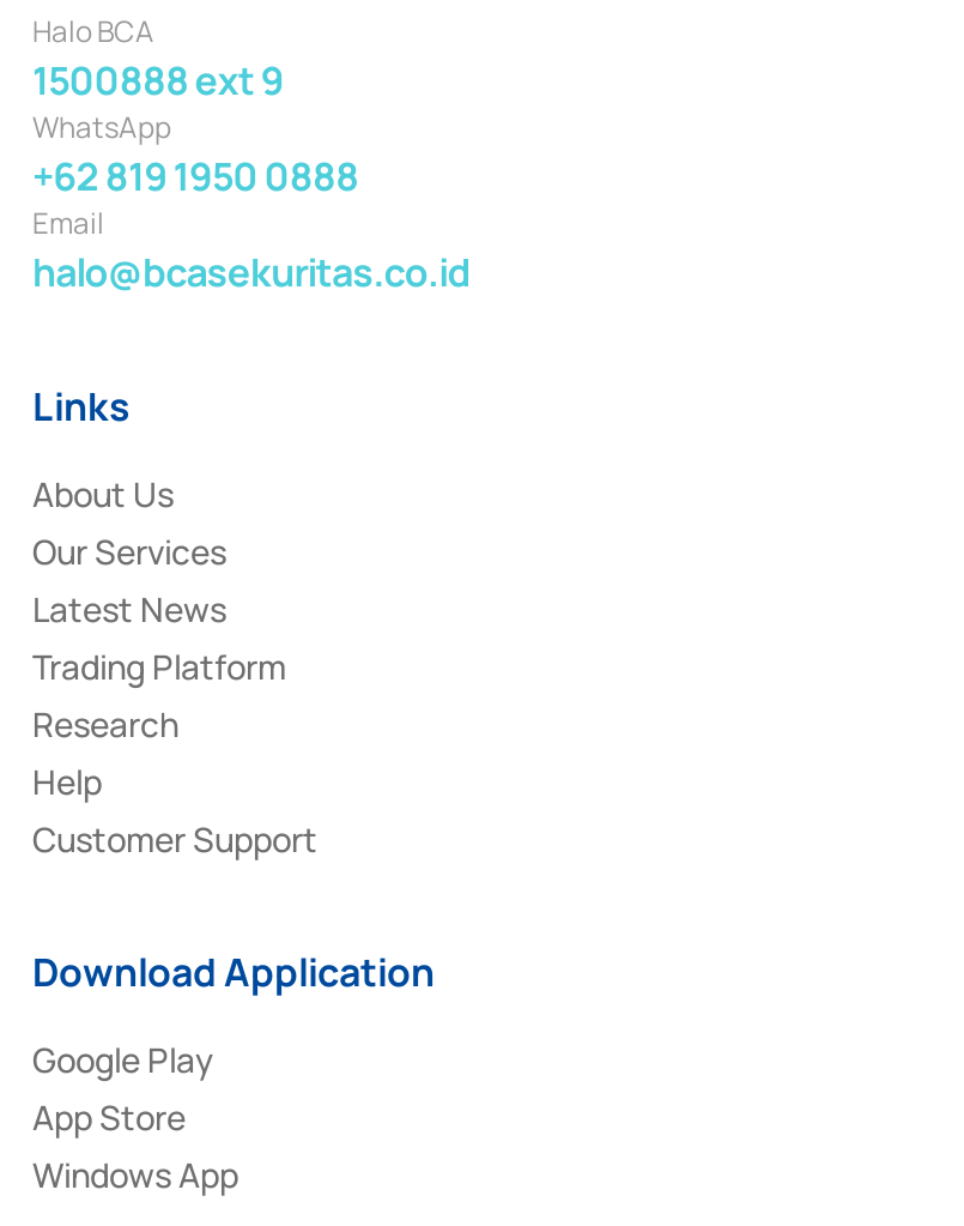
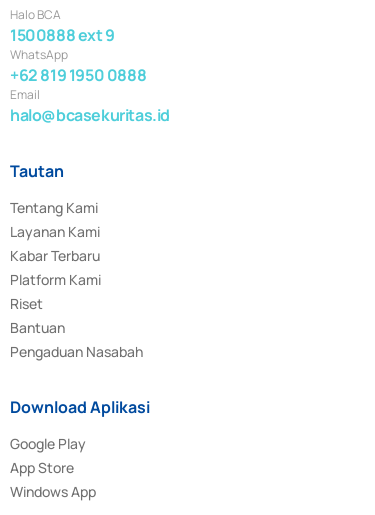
- halo@bcasekuritas.co.id
+ halo@bcasekuritas.id

- Links
+ Tautan

- About Us
- Our Services
- Latest News
- Trading Platform
- Research
- Help
- Customer Support
+ Tentang Kami
+ Layanan Kami
+ Kabar Terbaru
+ Platform Kami
+ Riset
+ Bantuan
+ Pengaduan Nasabah

- Download Application
+ Download Aplikasi
